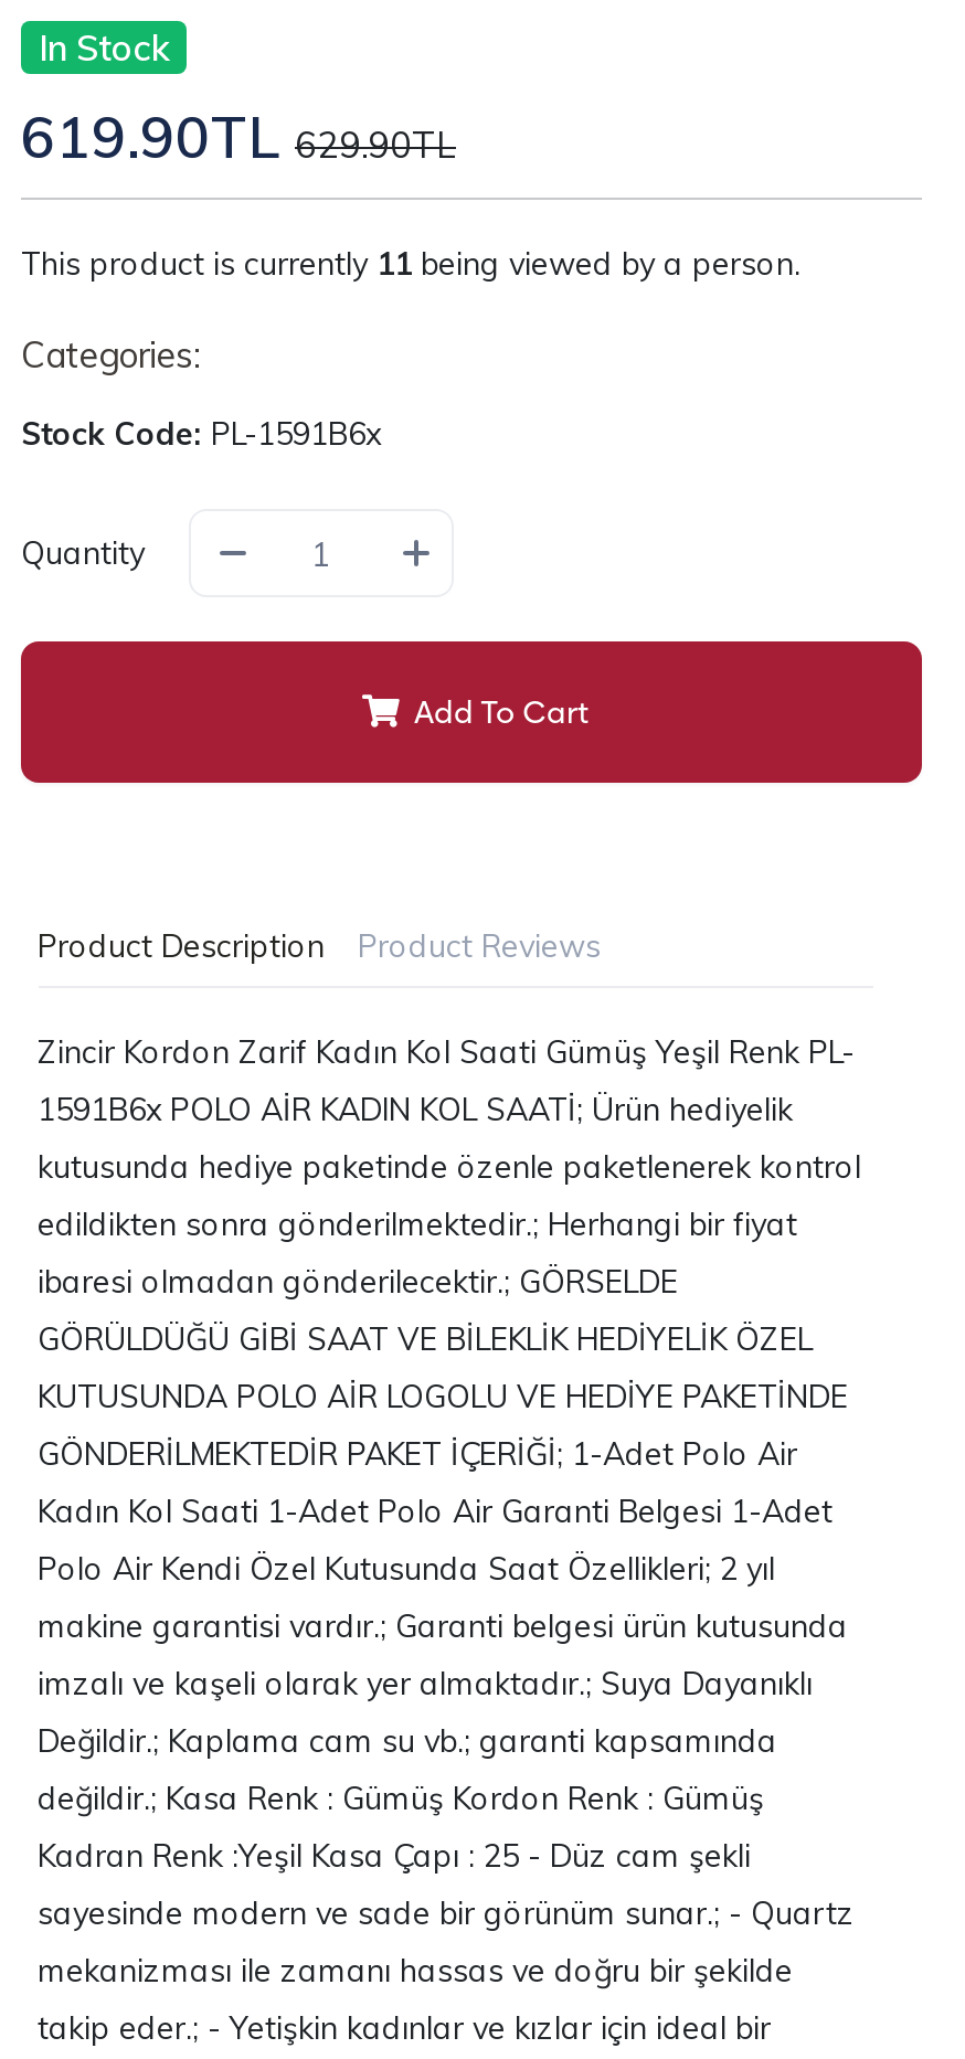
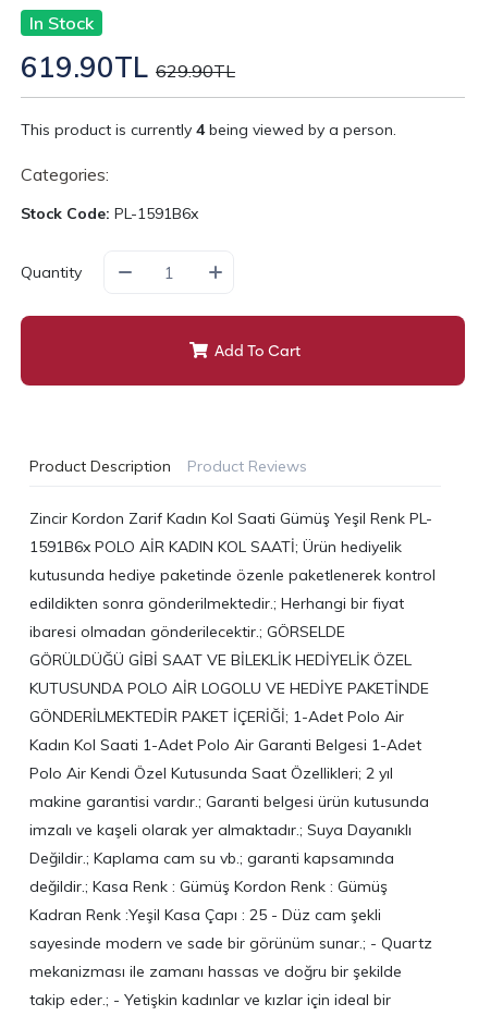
- This product is currently 11 being viewed by a person.
+ This product is currently 4 being viewed by a person.
